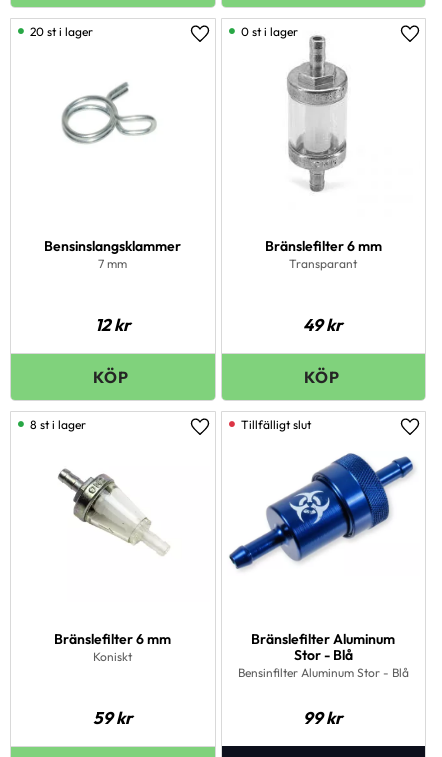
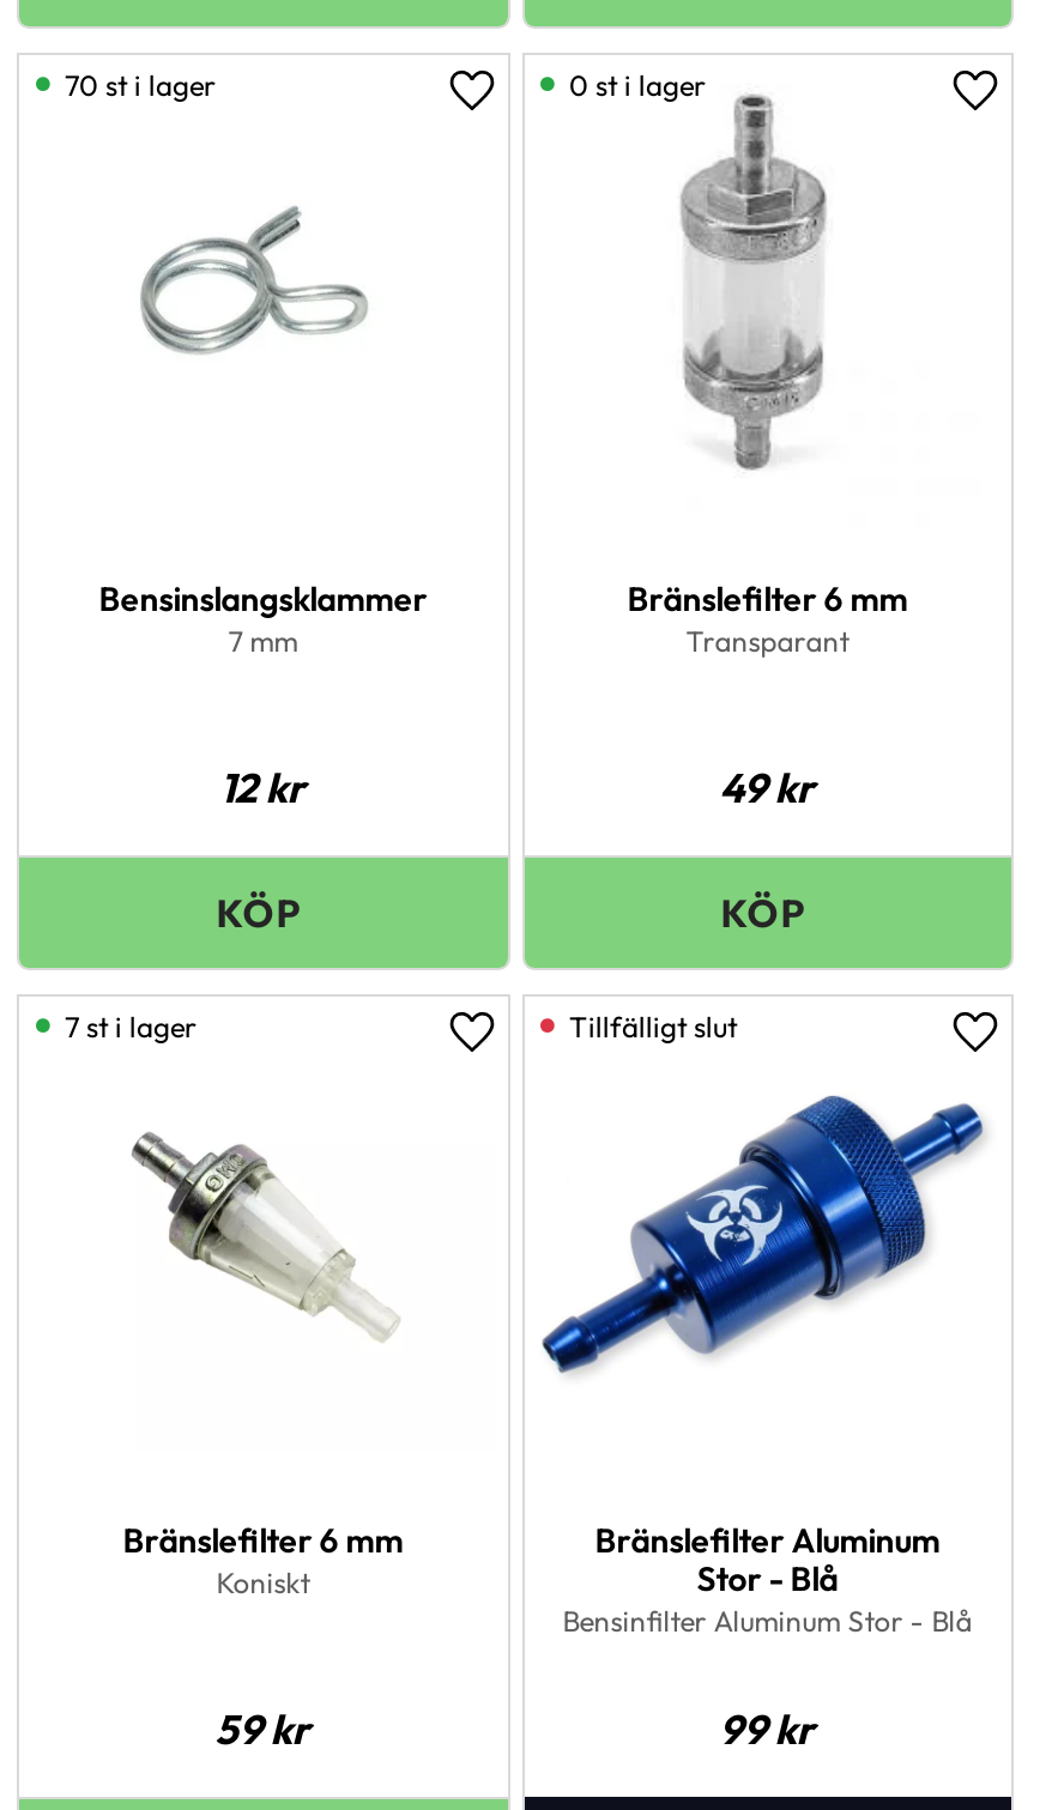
- 20 st i lager
+ 70 st i lager

- 8 st i lager
+ 7 st i lager
